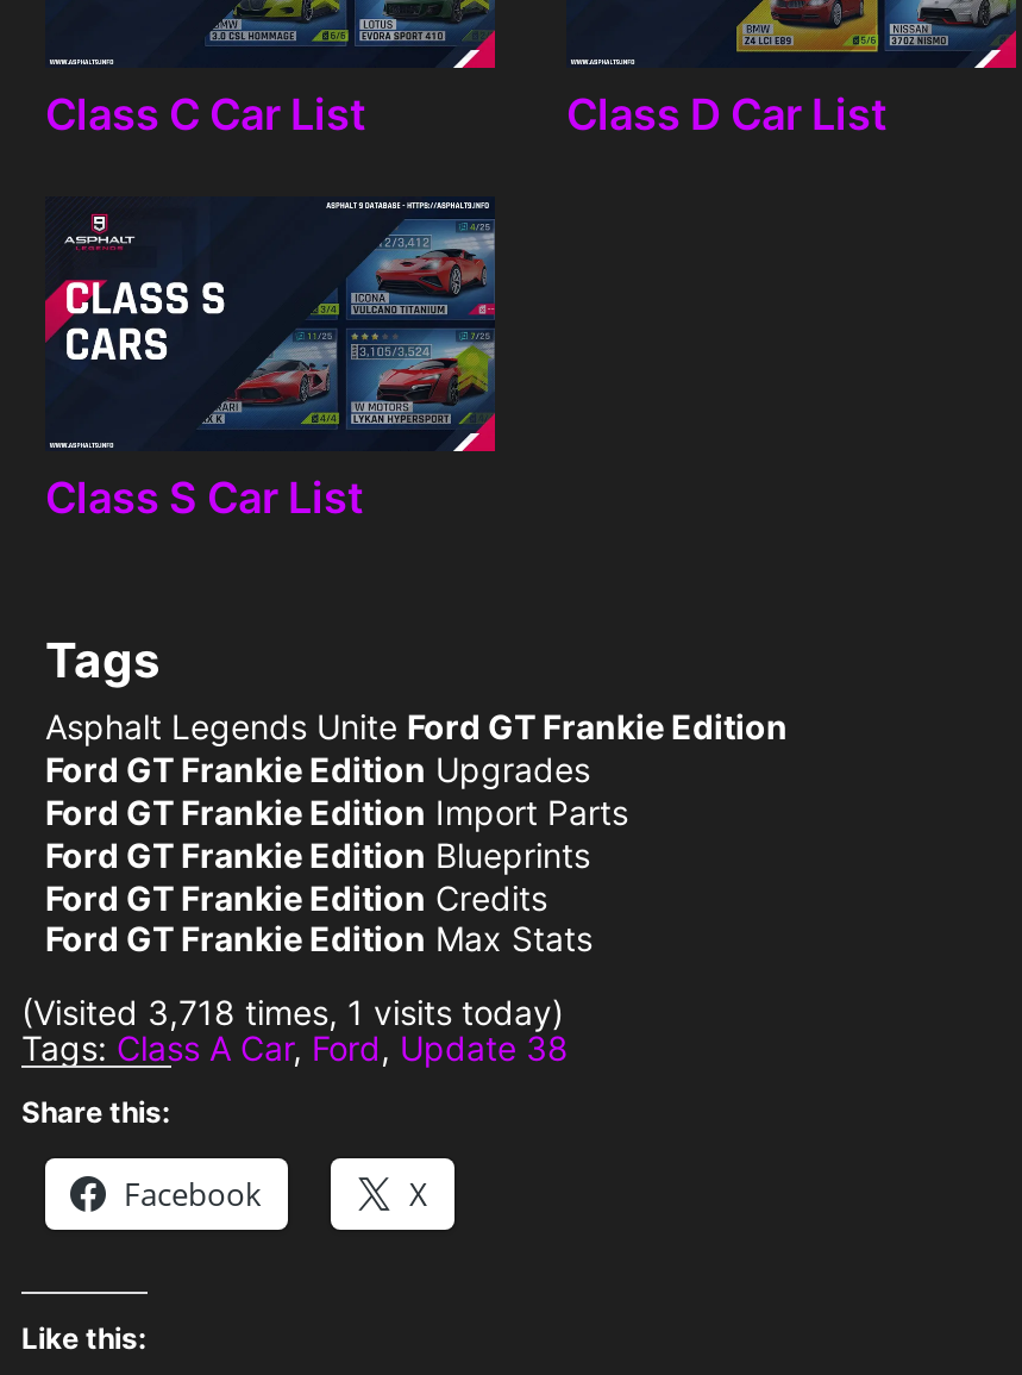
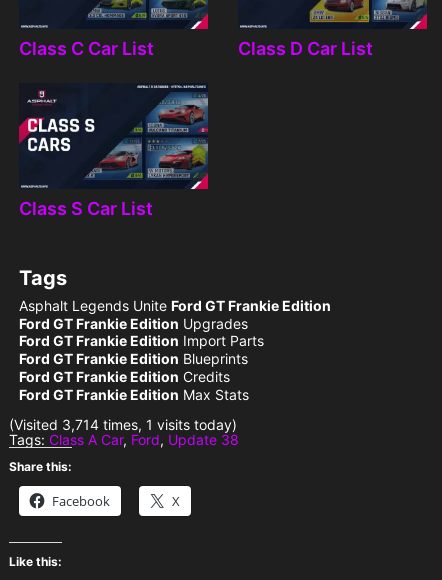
- (Visited 3,718 times, 1 visits today)
+ (Visited 3,714 times, 1 visits today)
